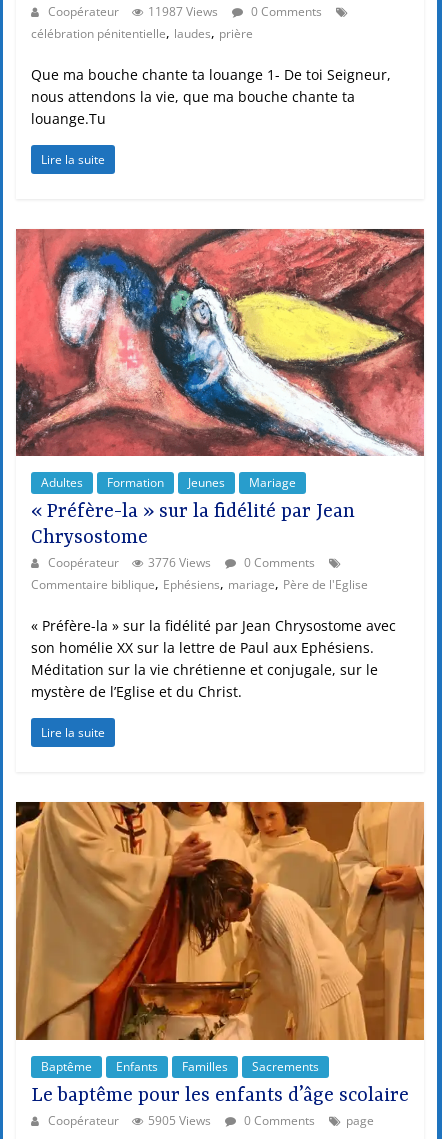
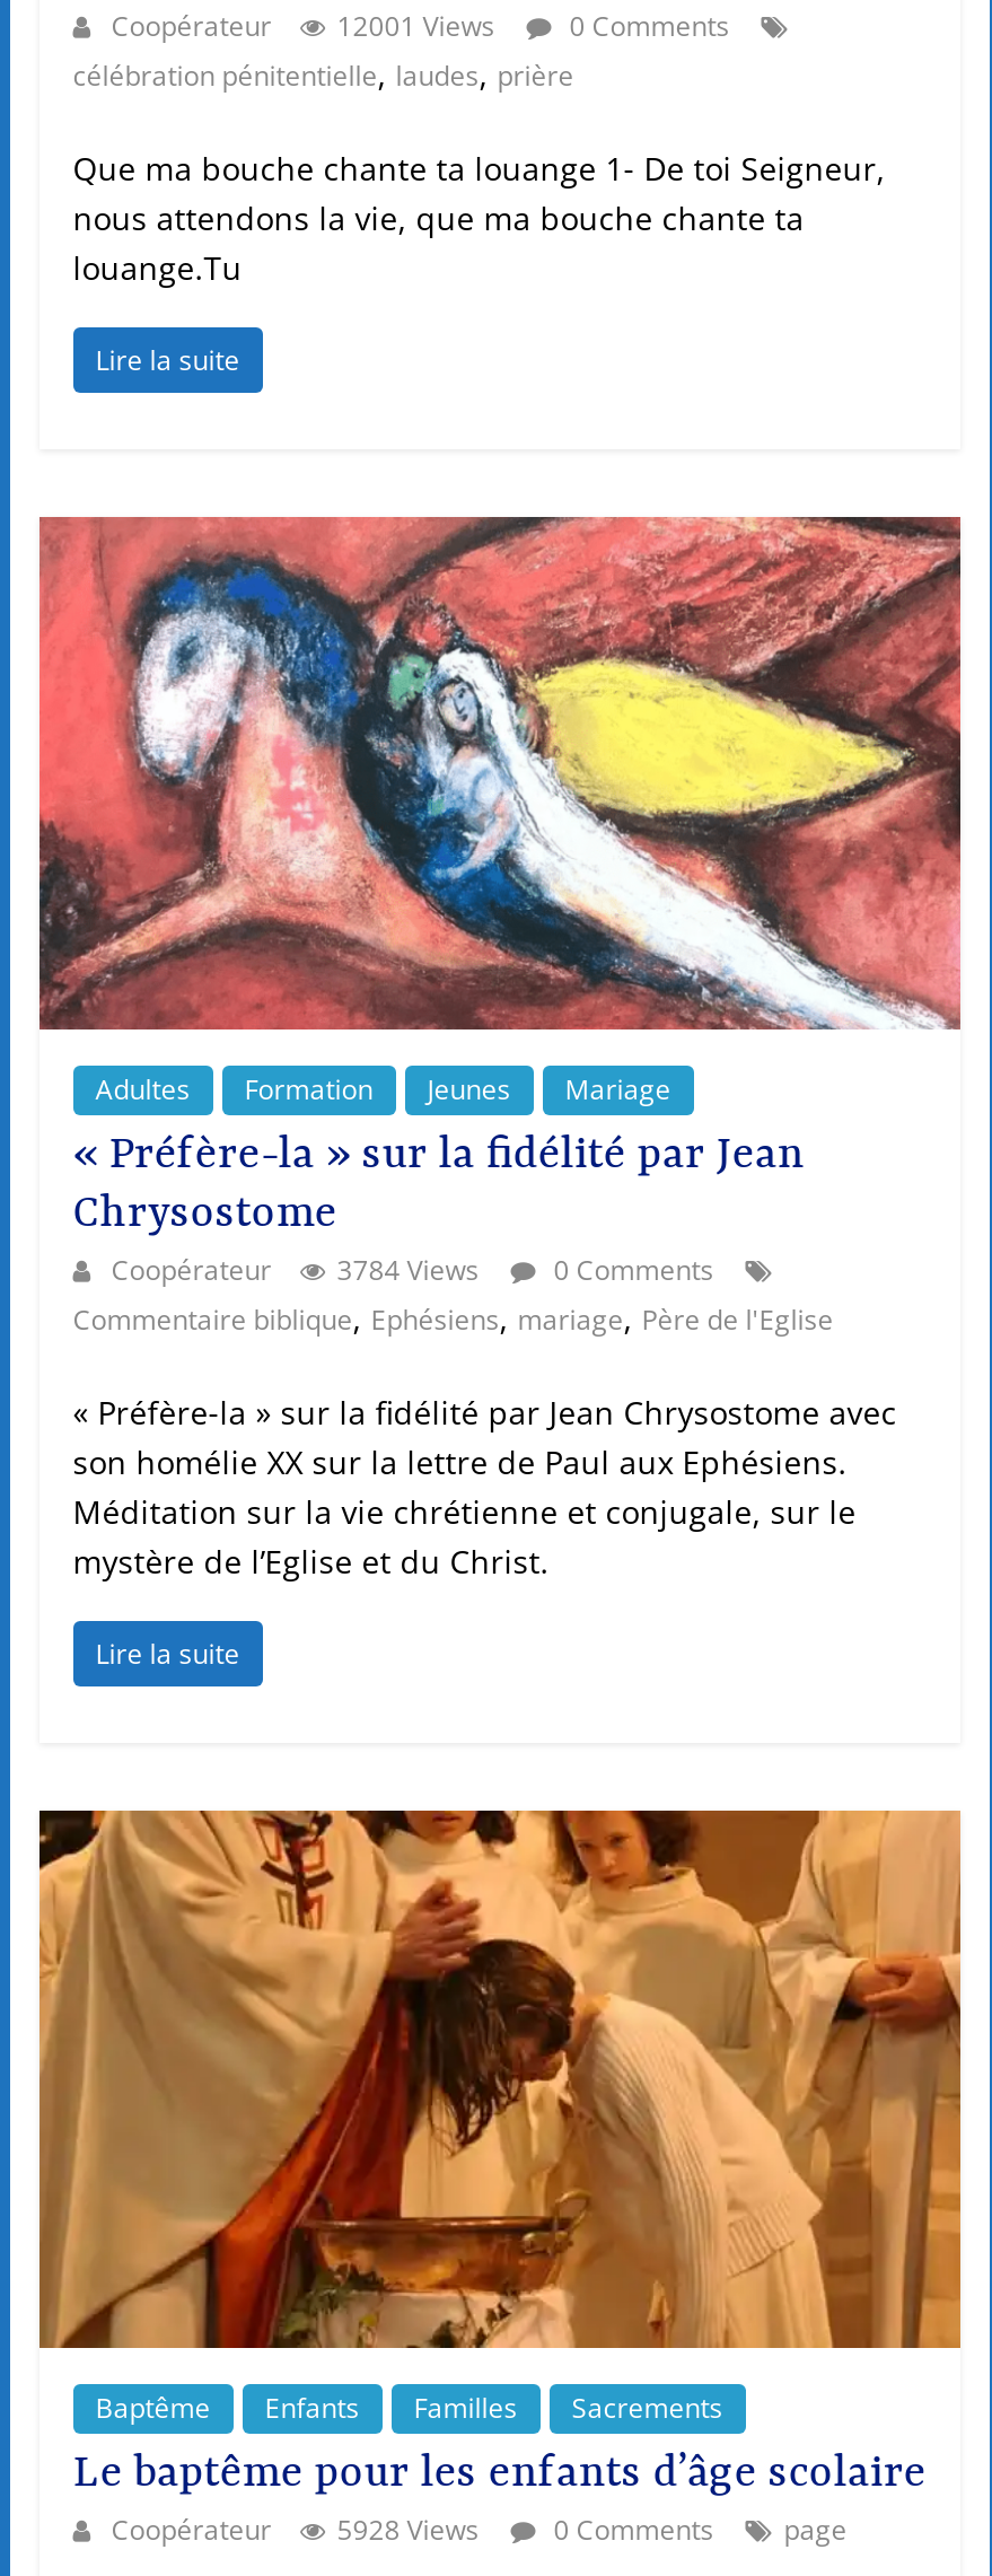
- Coopérateur 11987 Views 0 Comments
+ Coopérateur 12001 Views 0 Comments

- Coopérateur 3776 Views 0 Comments
+ Coopérateur 3784 Views 0 Comments

- Coopérateur 5905 Views 0 Comments page
+ Coopérateur 5928 Views 0 Comments page
